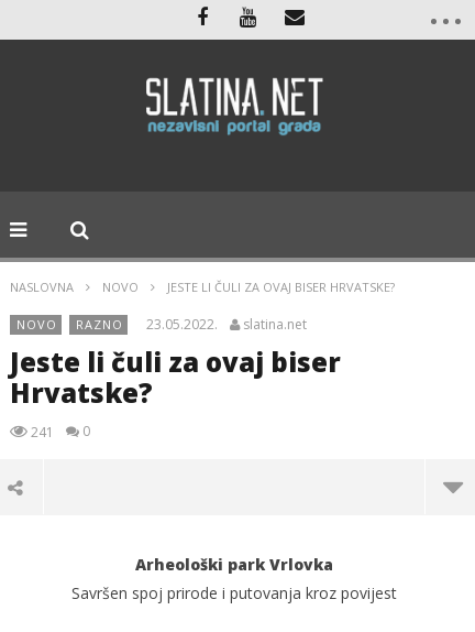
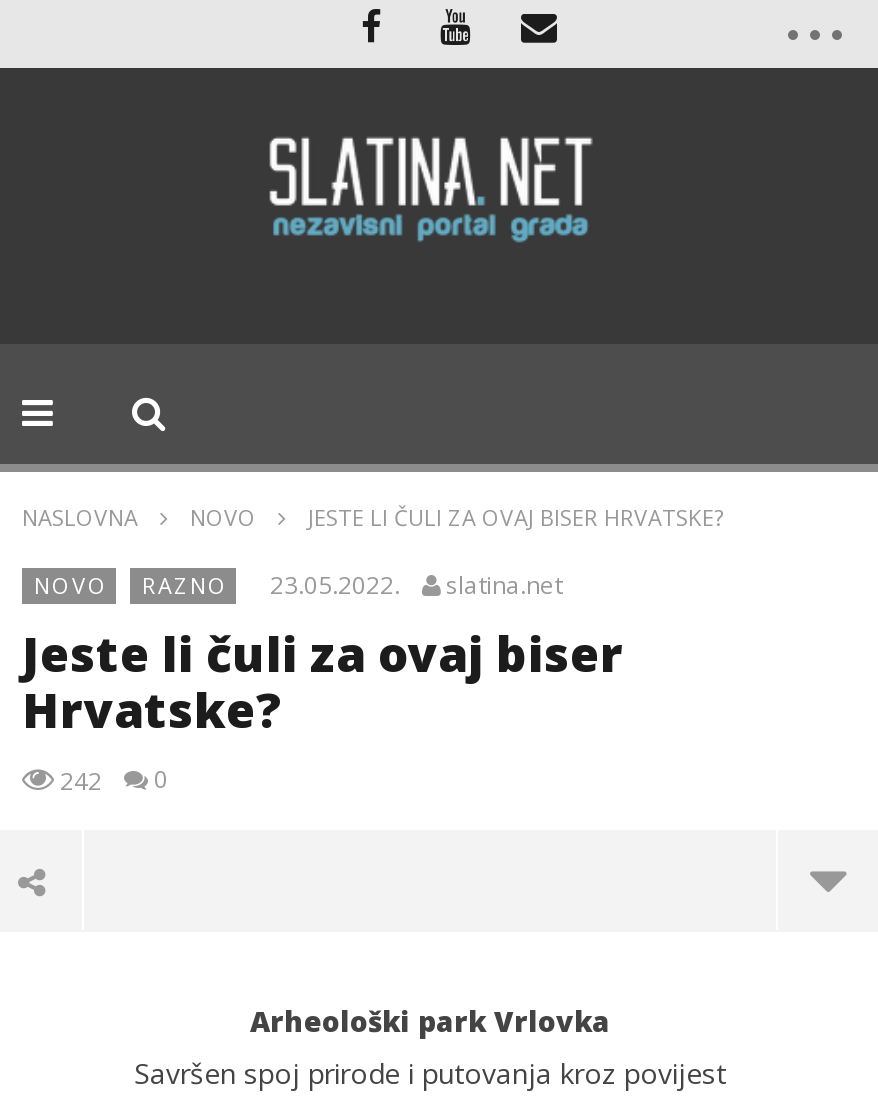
- 241 0
+ 242 0
